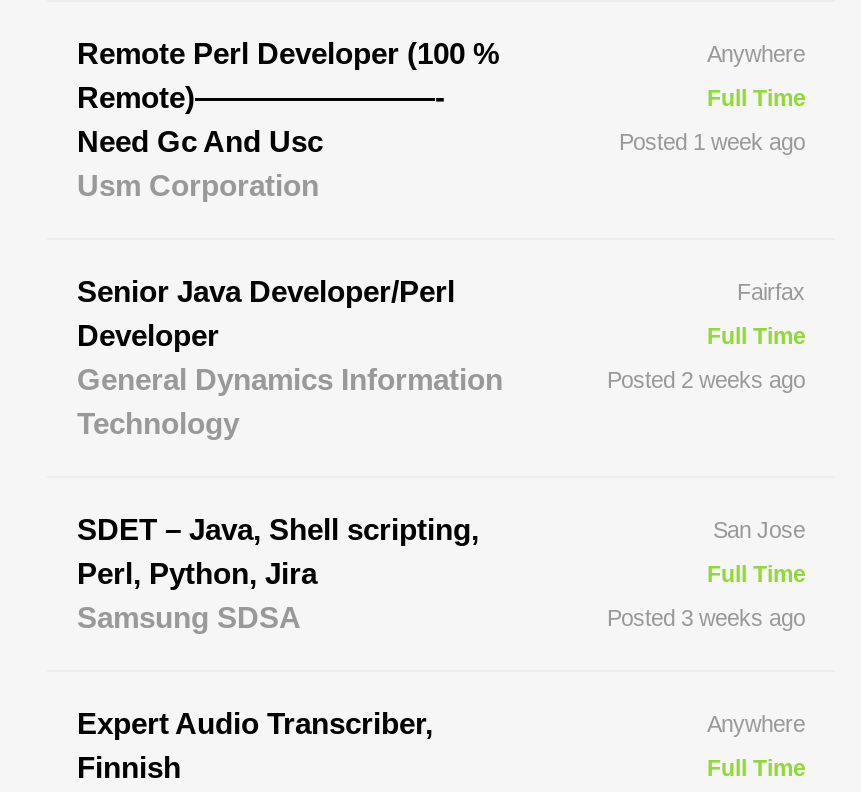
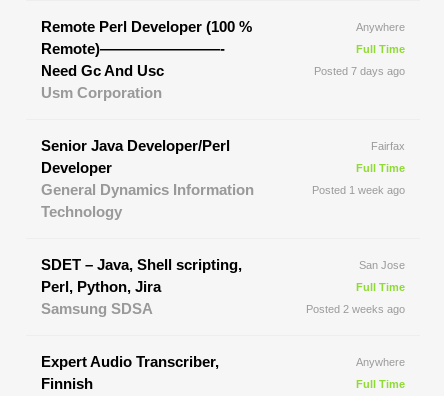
moved down: Posted 1 week ago

+ Posted 7 days ago

moved down: Posted 2 weeks ago

- Posted 3 weeks ago
